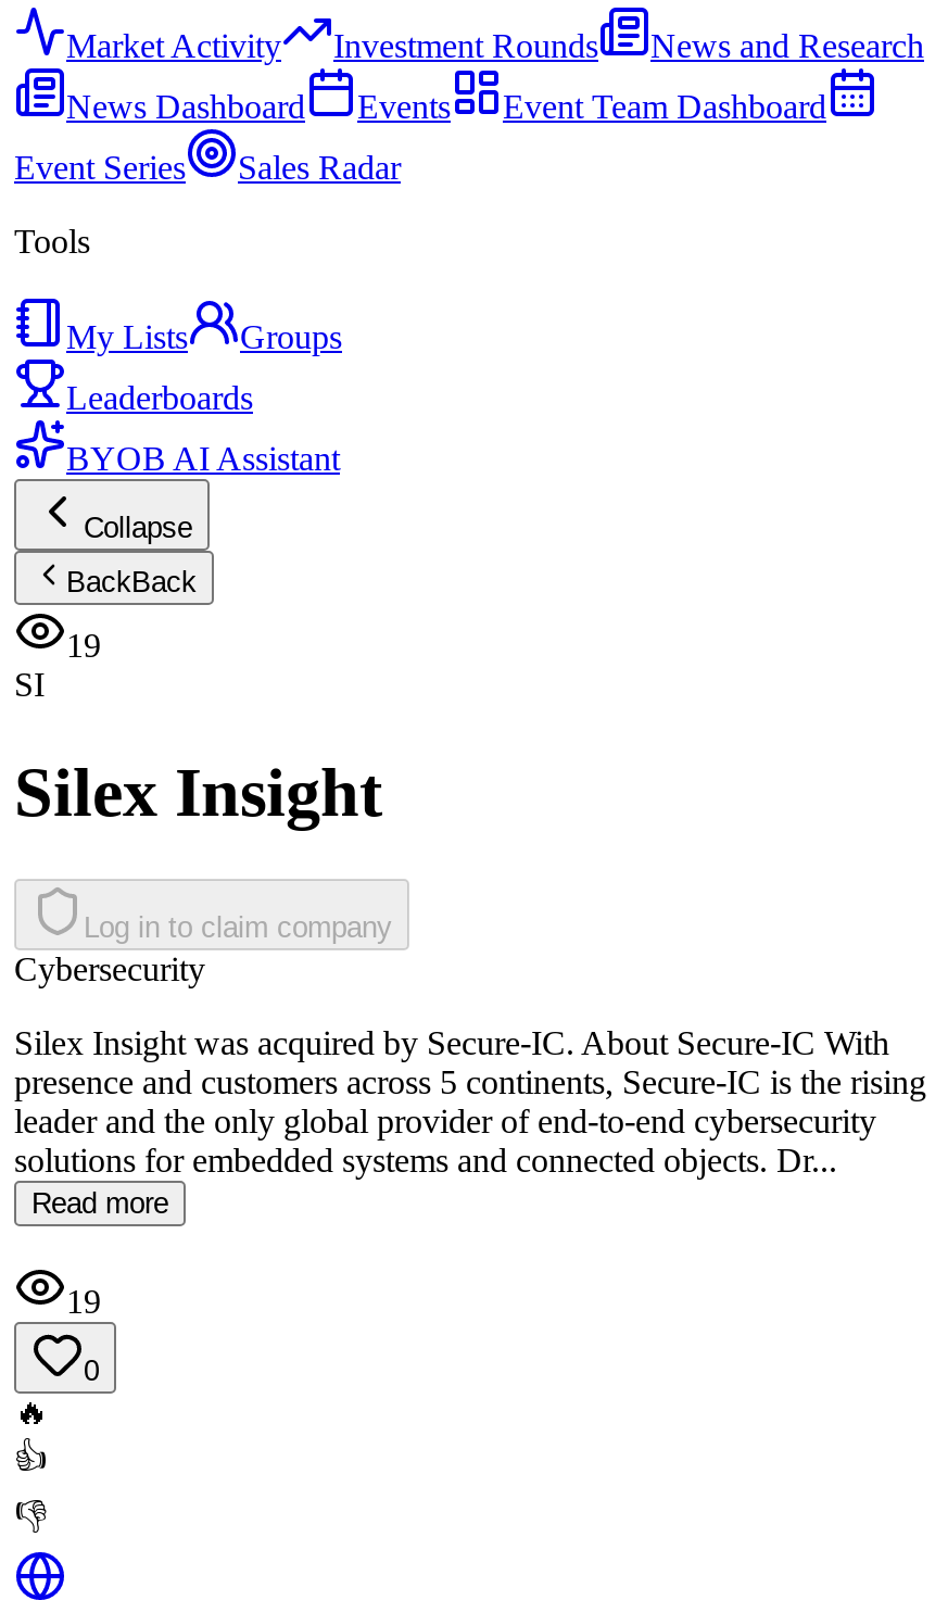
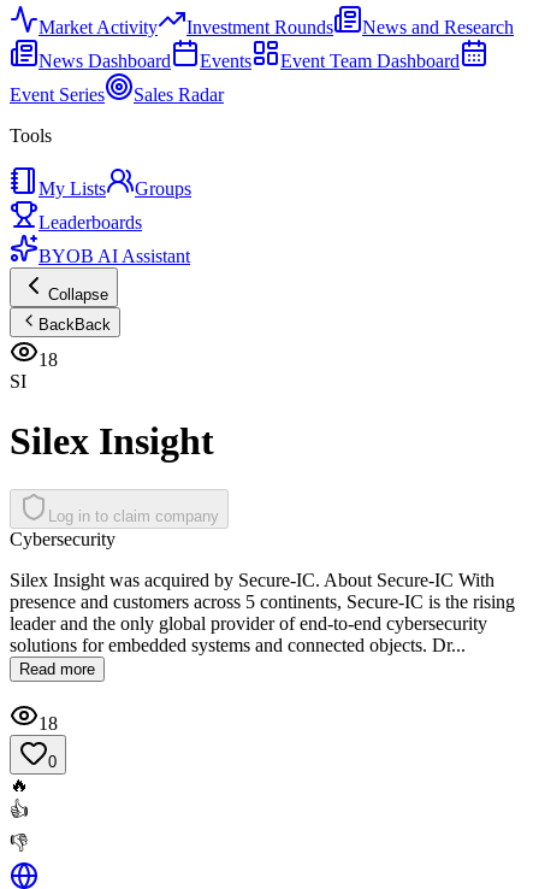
- 19
+ 18

- 19
+ 18
